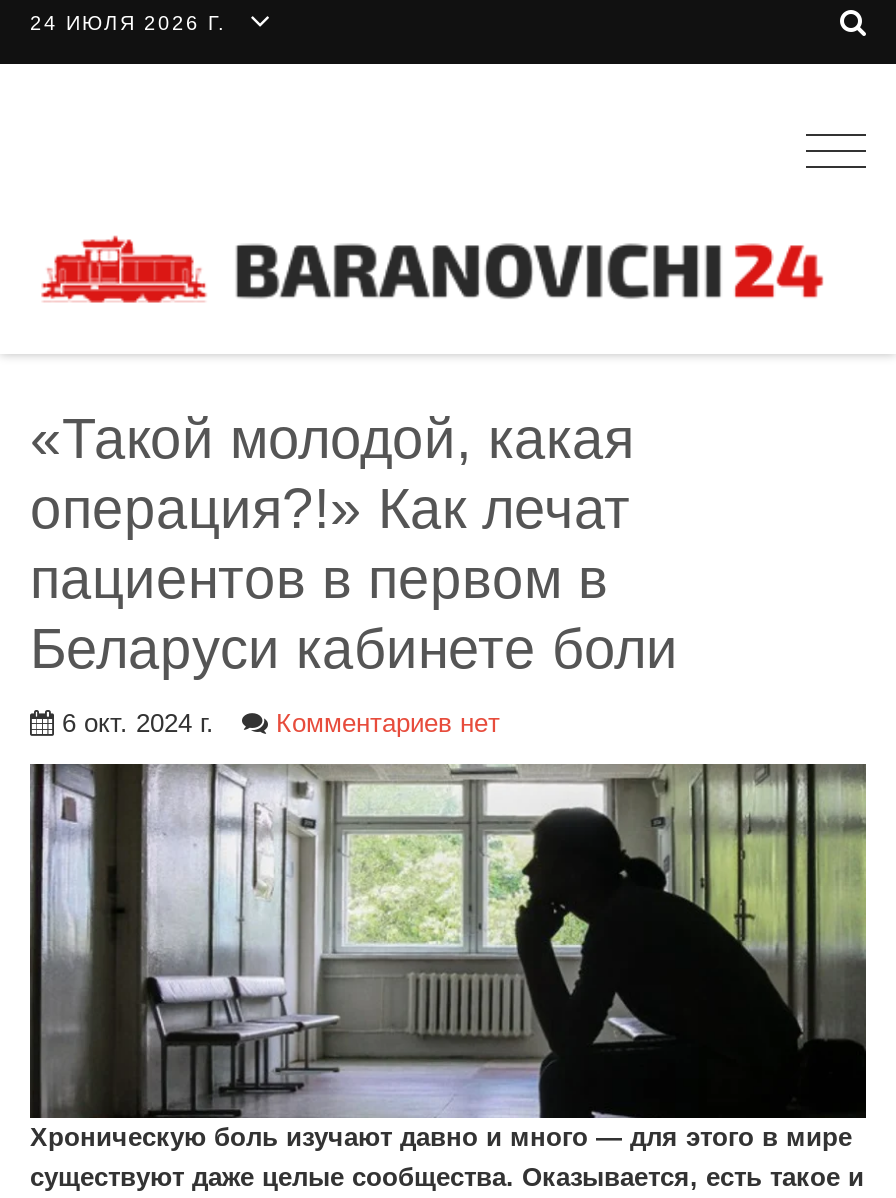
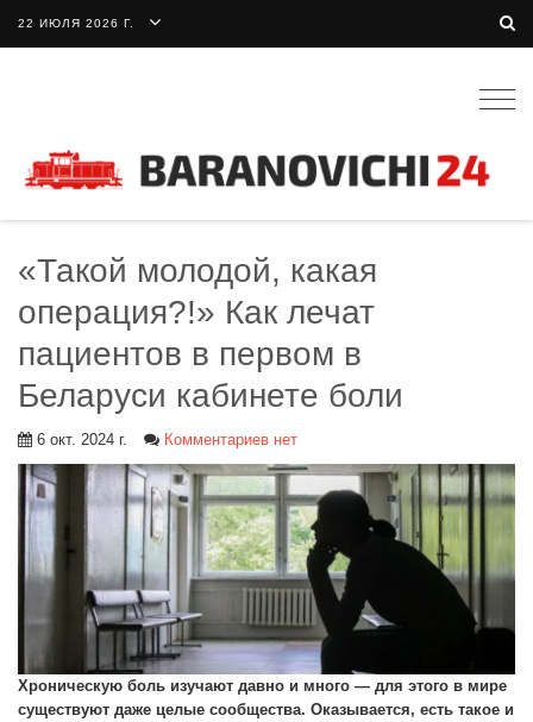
- 24 ИЮЛЯ 2026 Г.
+ 22 ИЮЛЯ 2026 Г.
